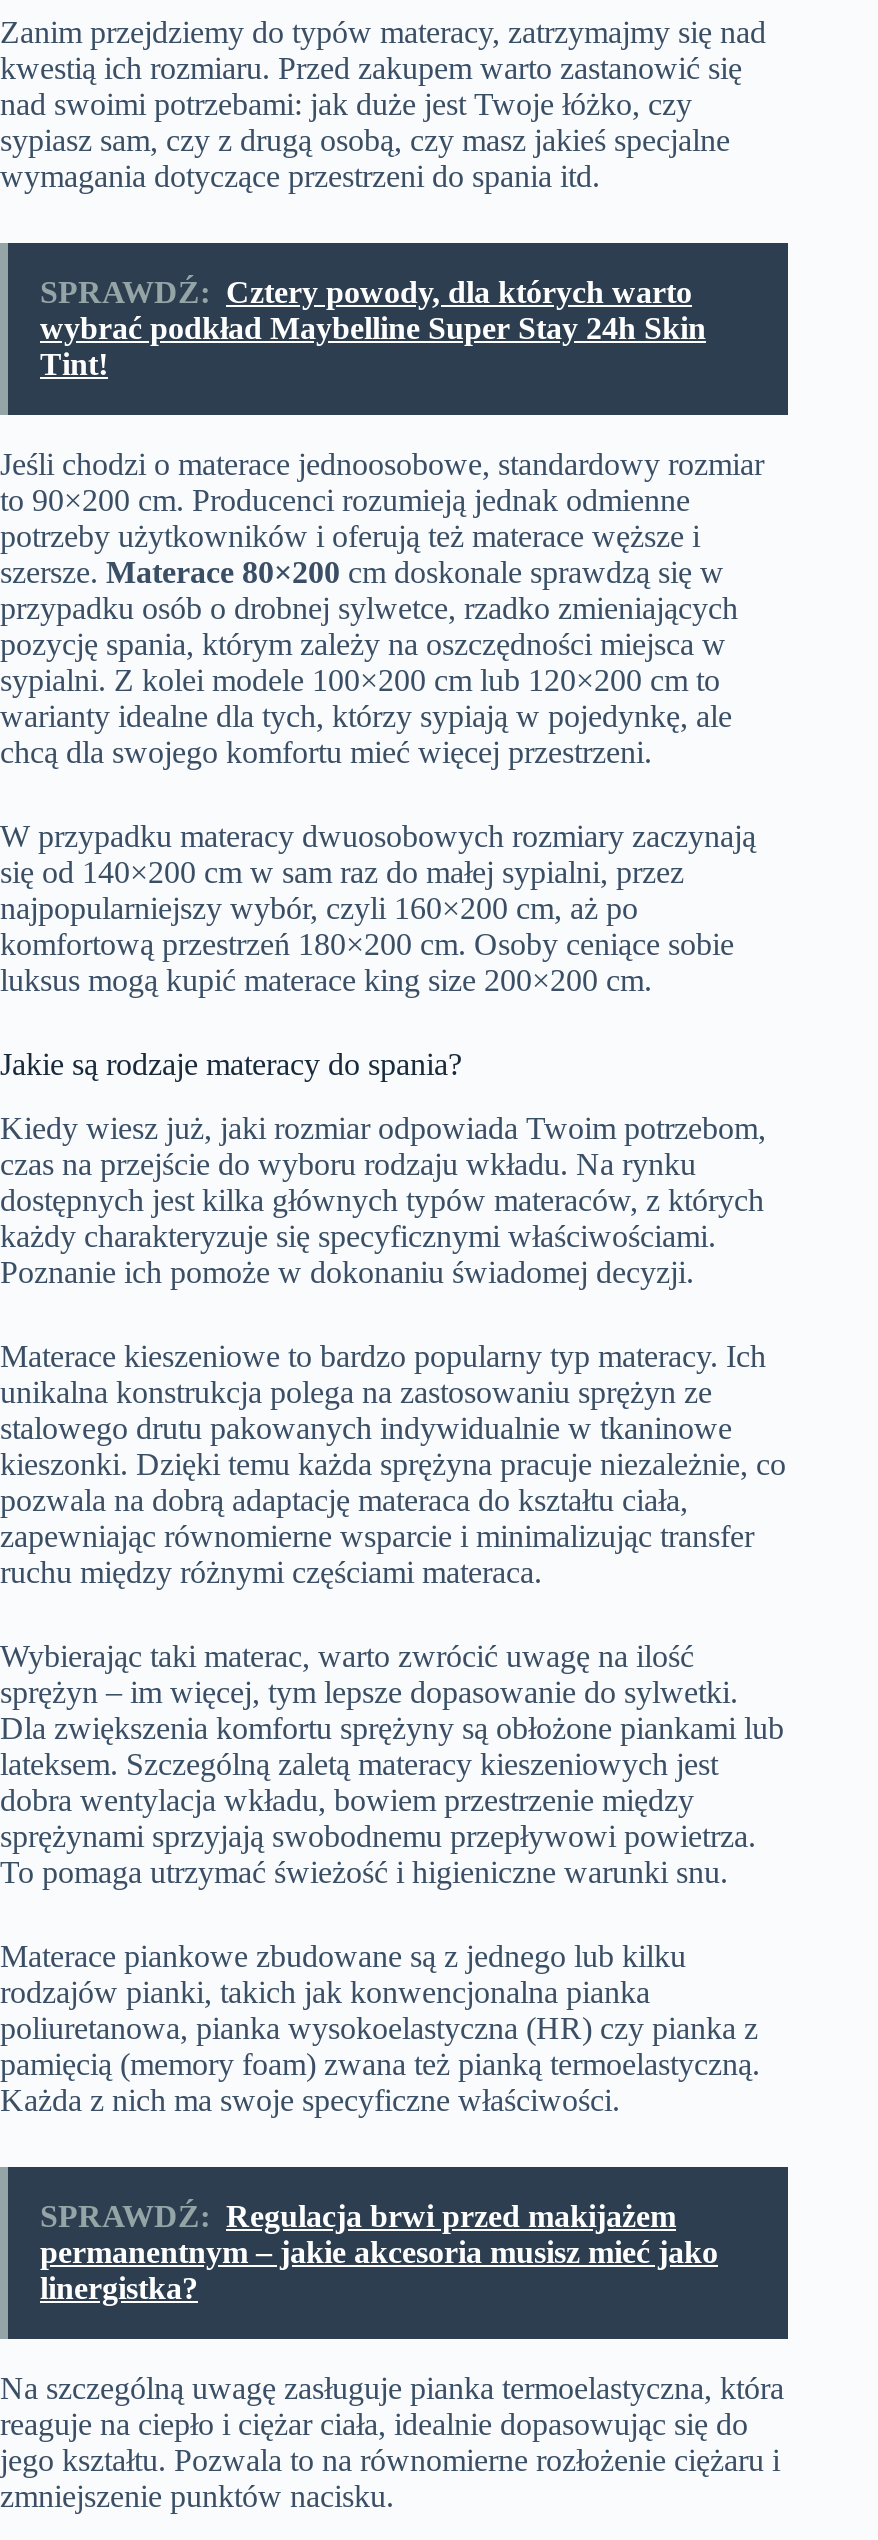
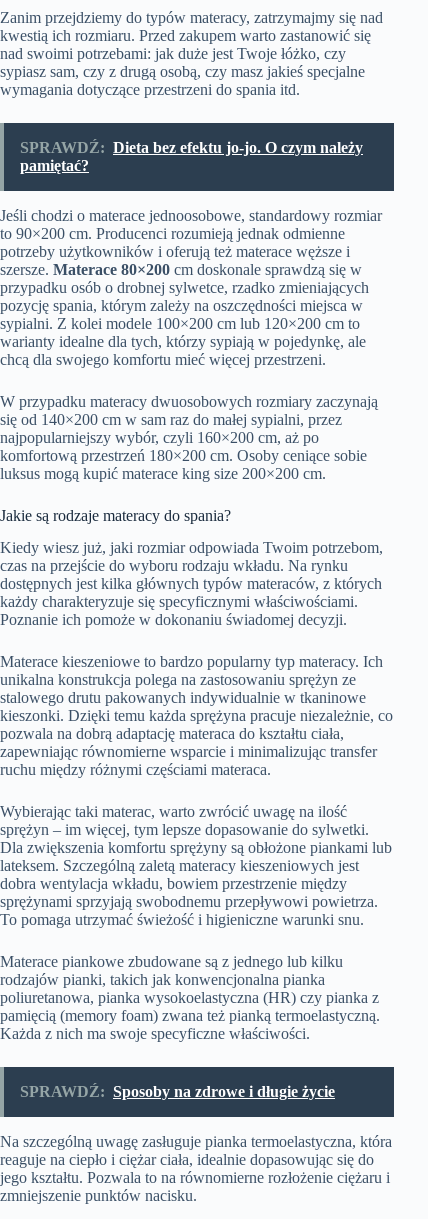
- SPRAWDŹ: Cztery powody, dla których warto
- wybrać podkład Maybelline Super Stay 24h Skin
- Tint!
+ SPRAWDŹ: Dieta bez efektu jo-jo. O czym należy
+ pamiętać?

- SPRAWDŹ: Regulacja brwi przed makijażem
- permanentnym – jakie akcesoria musisz mieć jako
- linergistka?
+ SPRAWDŹ: Sposoby na zdrowe i długie życie
